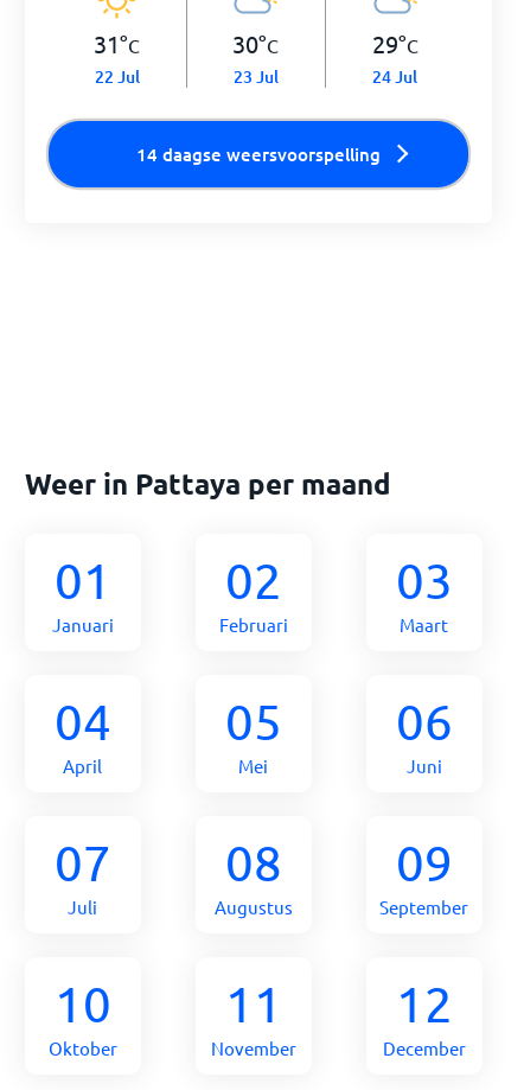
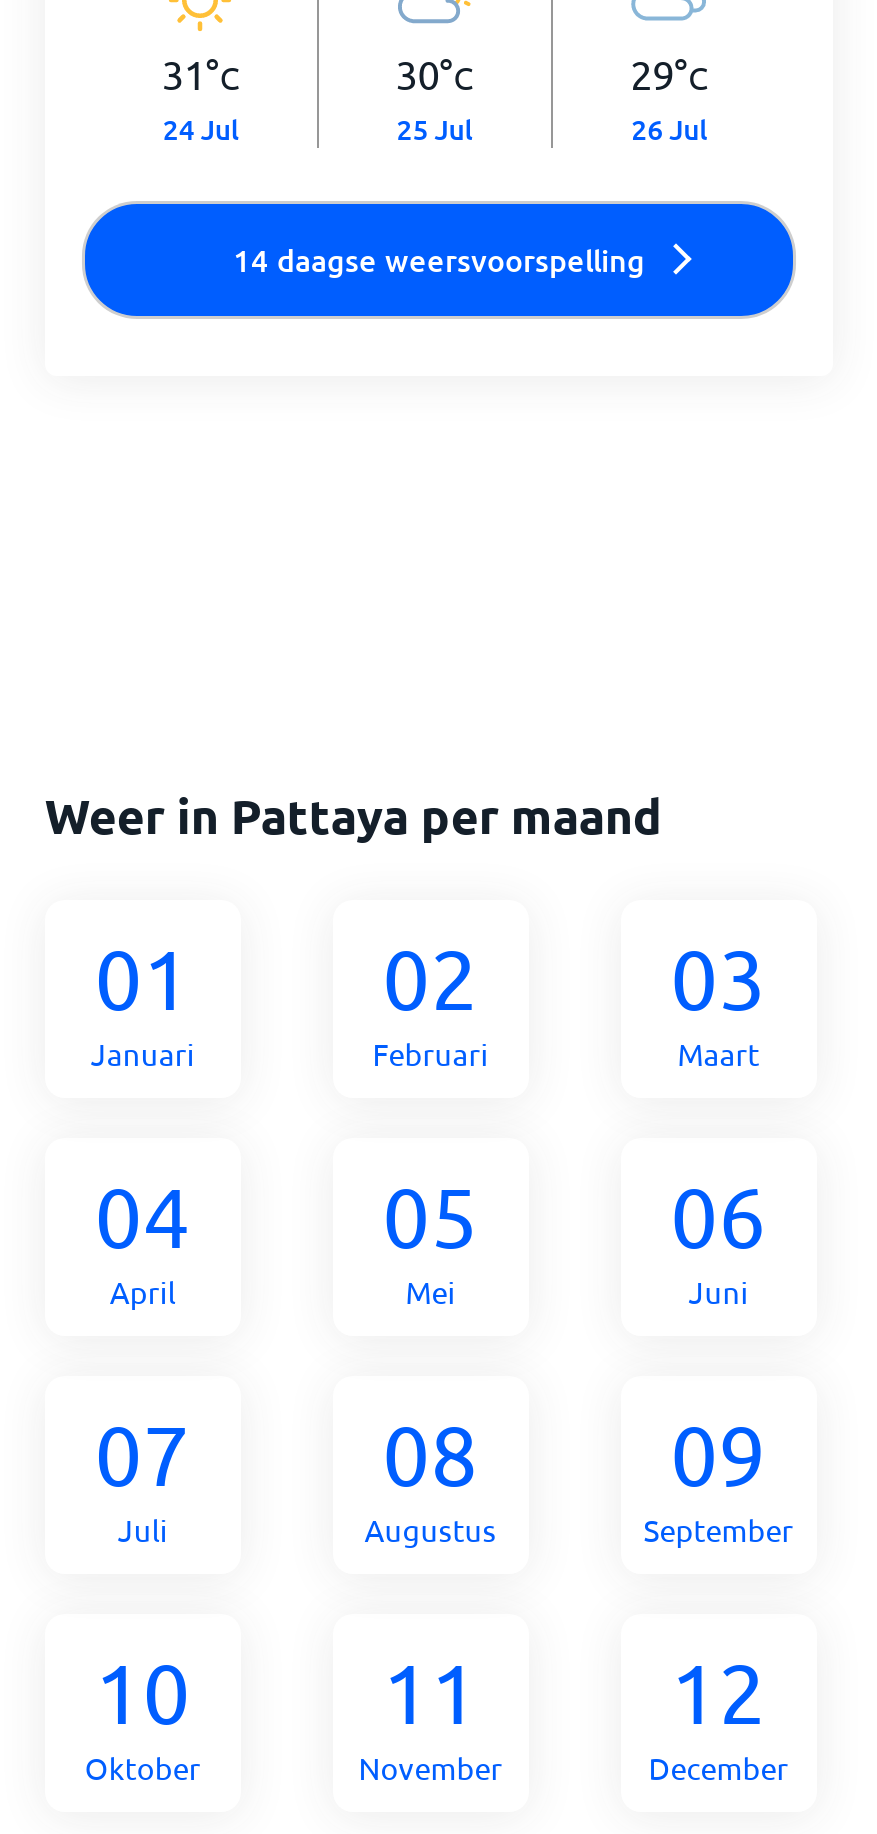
- 22 Jul
+ 24 Jul

- 23 Jul
+ 25 Jul

- 24 Jul
+ 26 Jul
